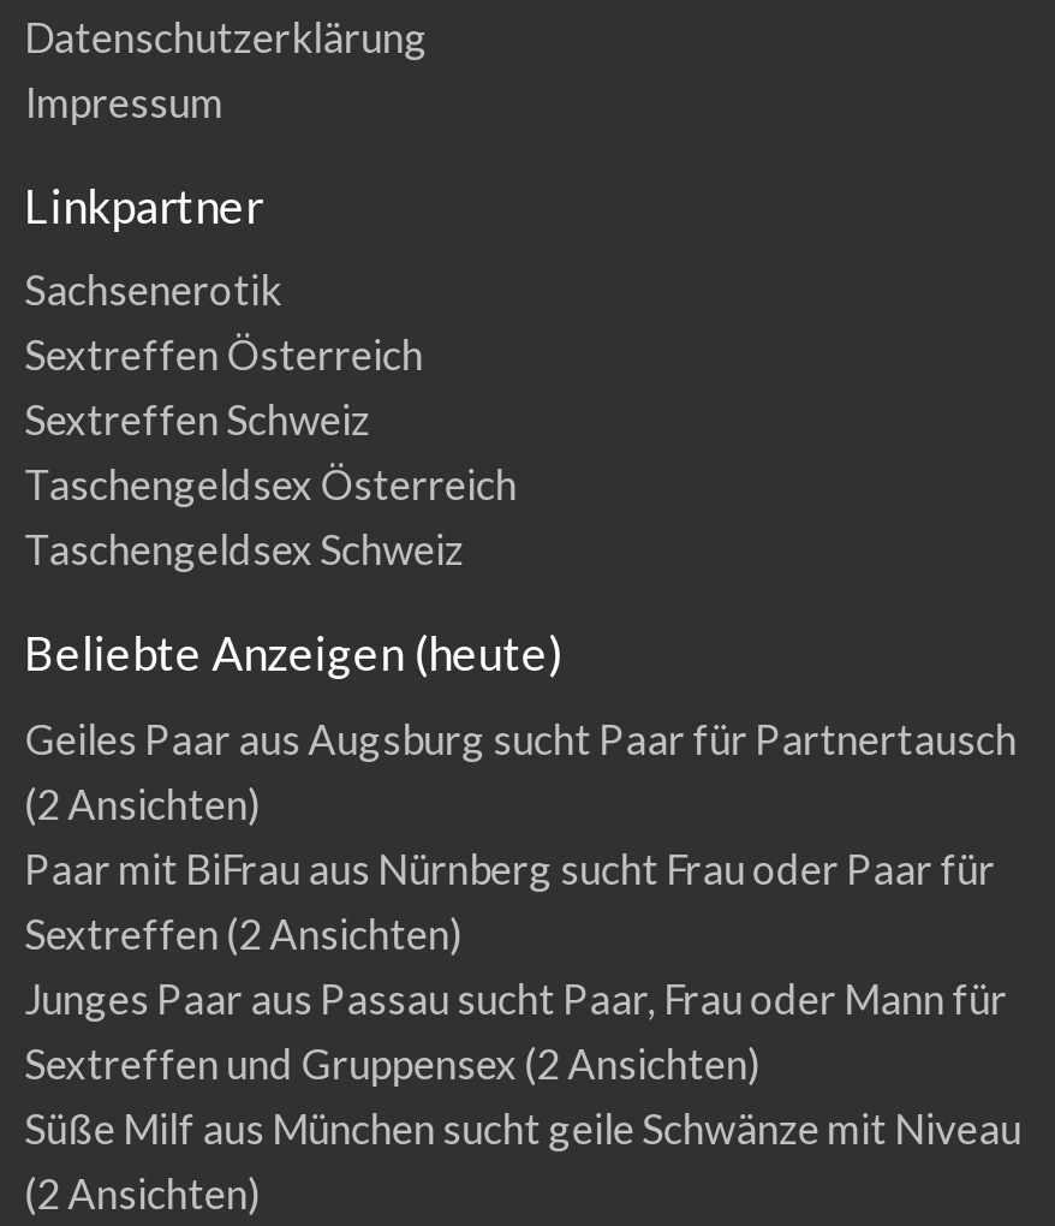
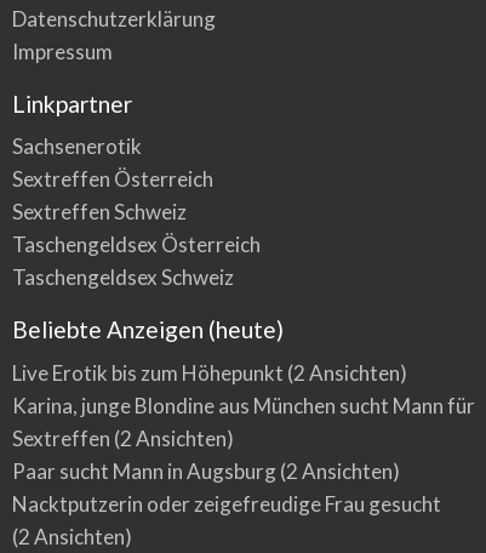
- Geiles Paar aus Augsburg sucht Paar für Partnertausch
- (2 Ansichten)
- Paar mit BiFrau aus Nürnberg sucht Frau oder Paar für
+ Live Erotik bis zum Höhepunkt (2 Ansichten)
+ Karina, junge Blondine aus München sucht Mann für

- Junges Paar aus Passau sucht Paar, Frau oder Mann für
- Sextreffen und Gruppensex (2 Ansichten)
- Süße Milf aus München sucht geile Schwänze mit Niveau
+ Paar sucht Mann in Augsburg (2 Ansichten)
+ Nacktputzerin oder zeigefreudige Frau gesucht
